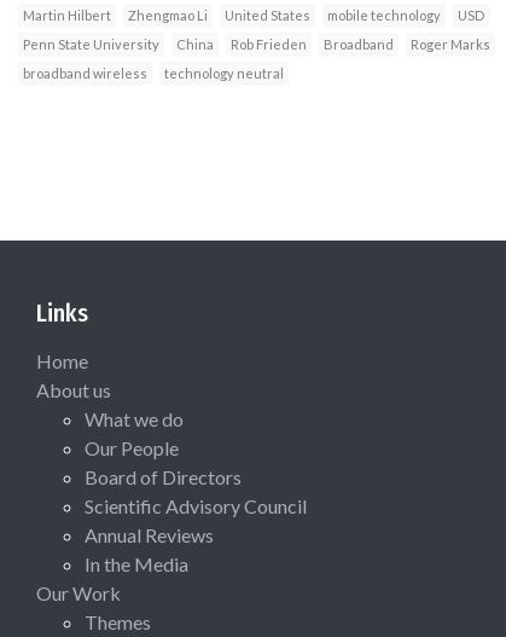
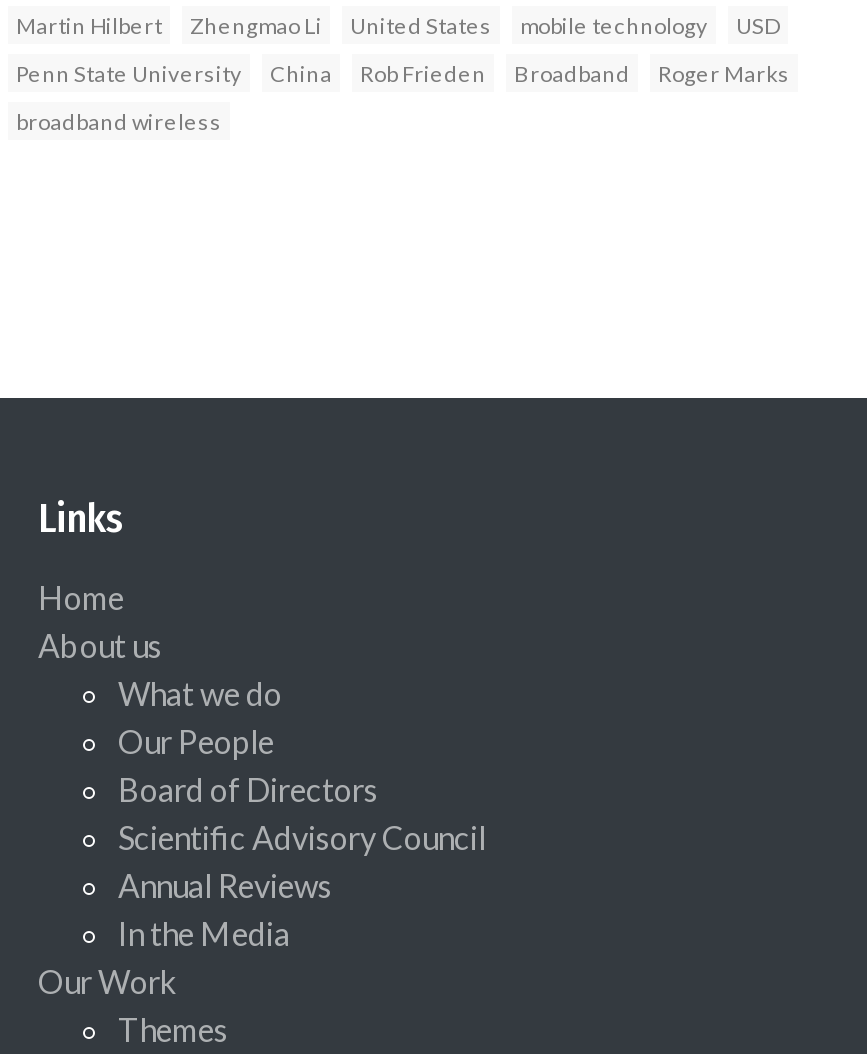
- technology neutral
